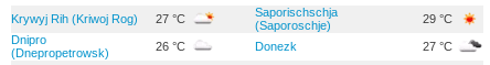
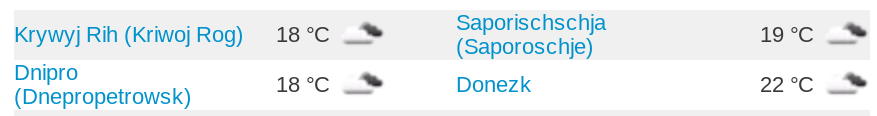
- Krywyj Rih (Kriwoj Rog) 27 °C
+ Krywyj Rih (Kriwoj Rog) 18 °C

- 29 °C
+ 19 °C

- 26 °C
+ 18 °C

- 27 °C
+ 22 °C
